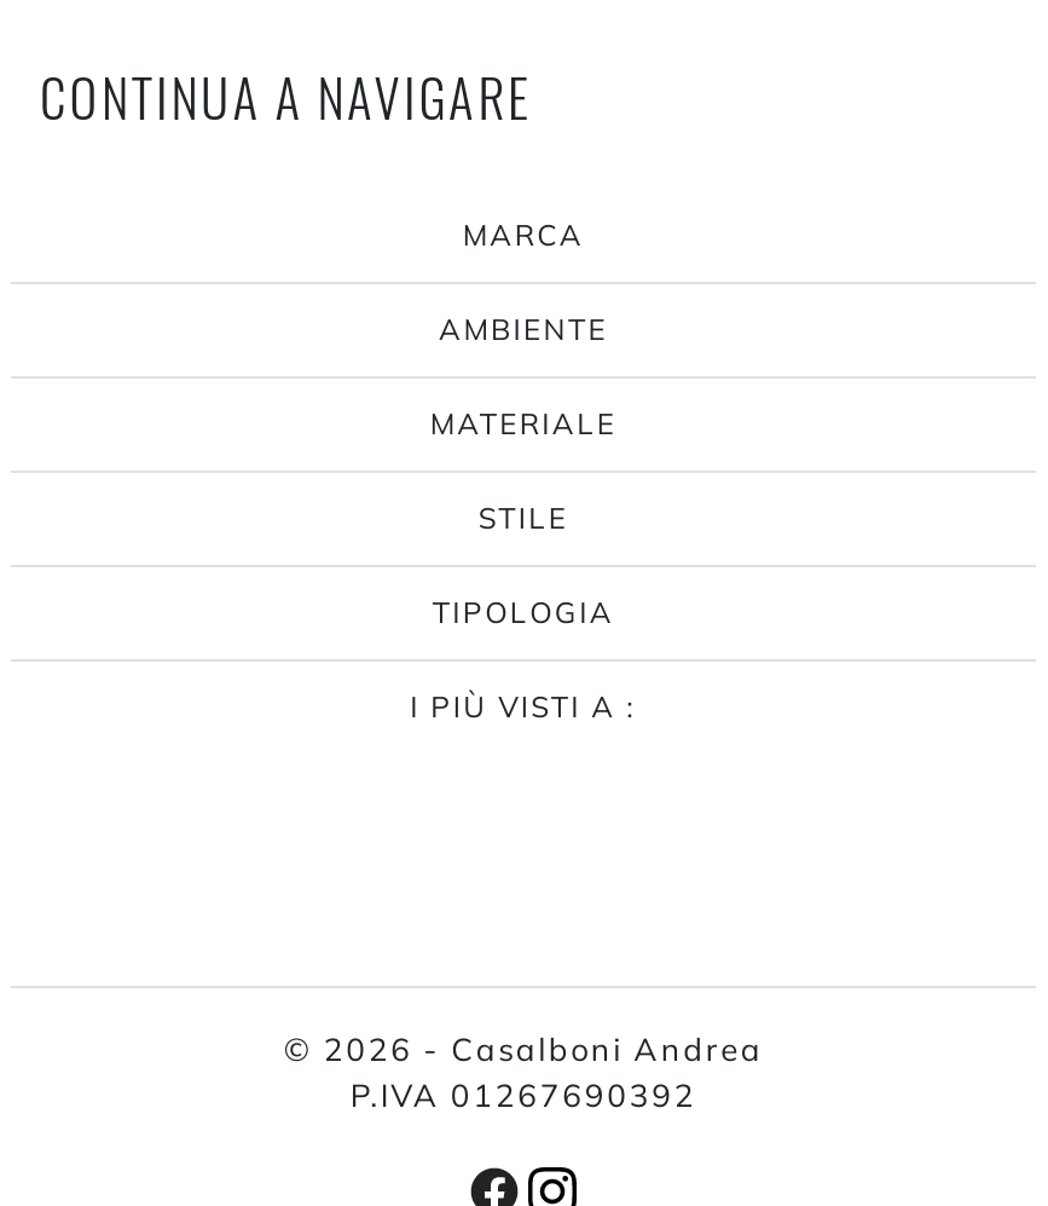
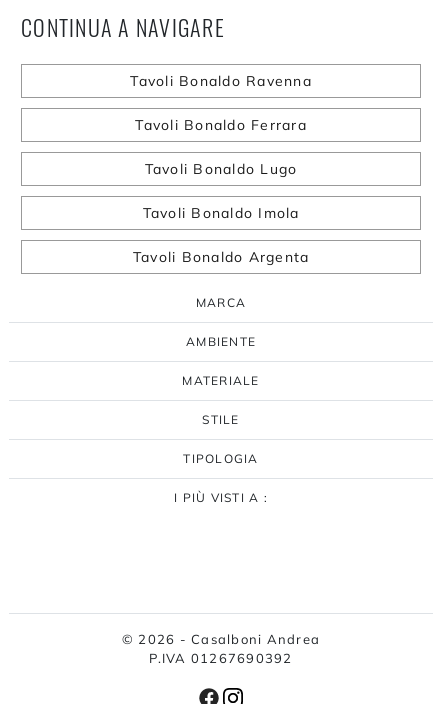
+ Tavoli Bonaldo Ravenna
+ Tavoli Bonaldo Ferrara
+ Tavoli Bonaldo Lugo
+ Tavoli Bonaldo Imola
+ Tavoli Bonaldo Argenta
